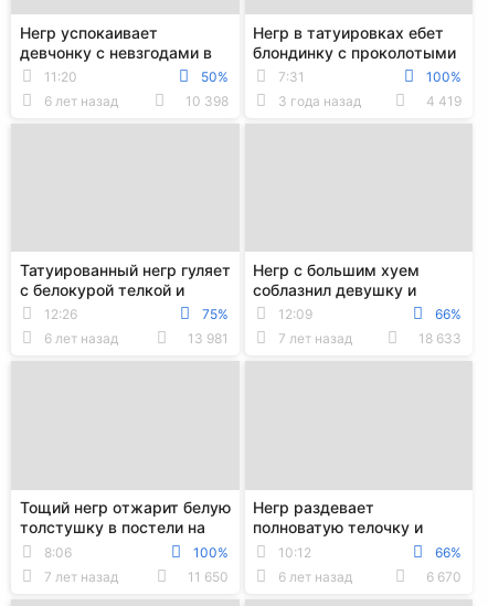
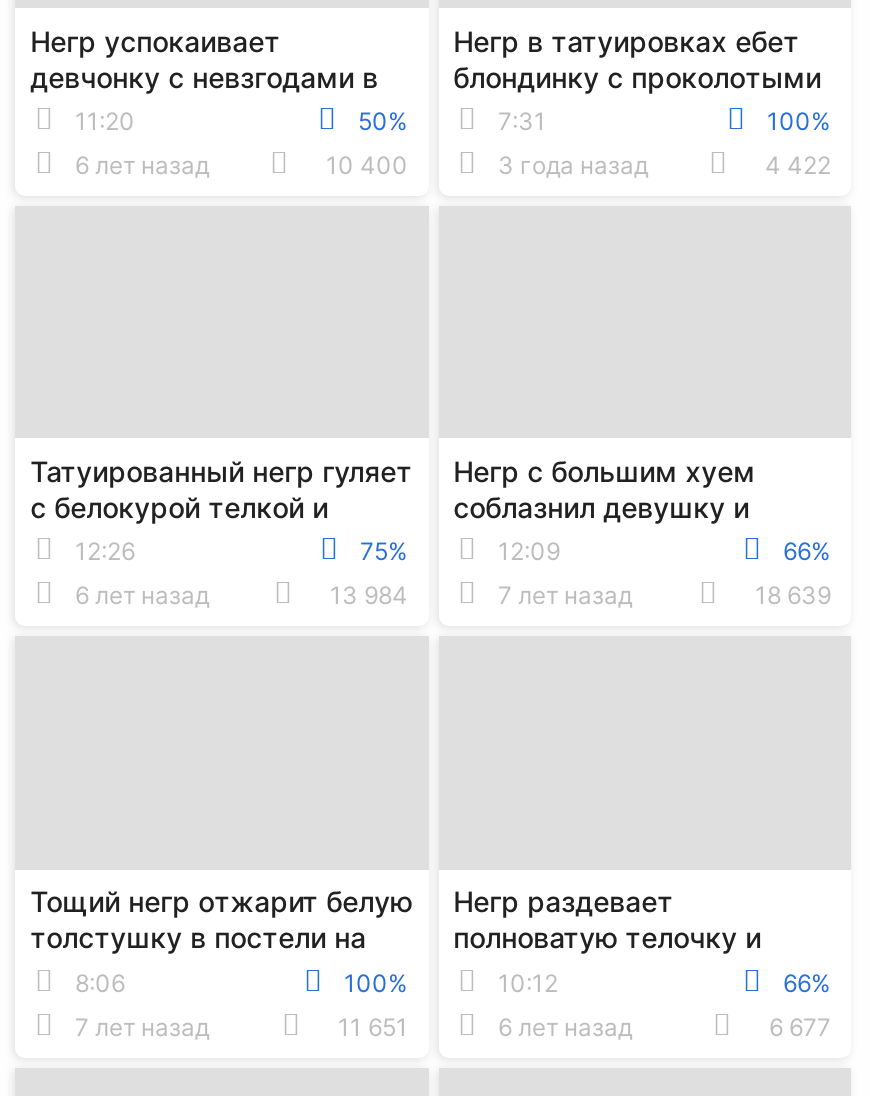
- 10 398
+ 10 400

- 4 419
+ 4 422

- 13 981
+ 13 984

- 18 633
+ 18 639

- 11 650
+ 11 651

- 6 670
+ 6 677
